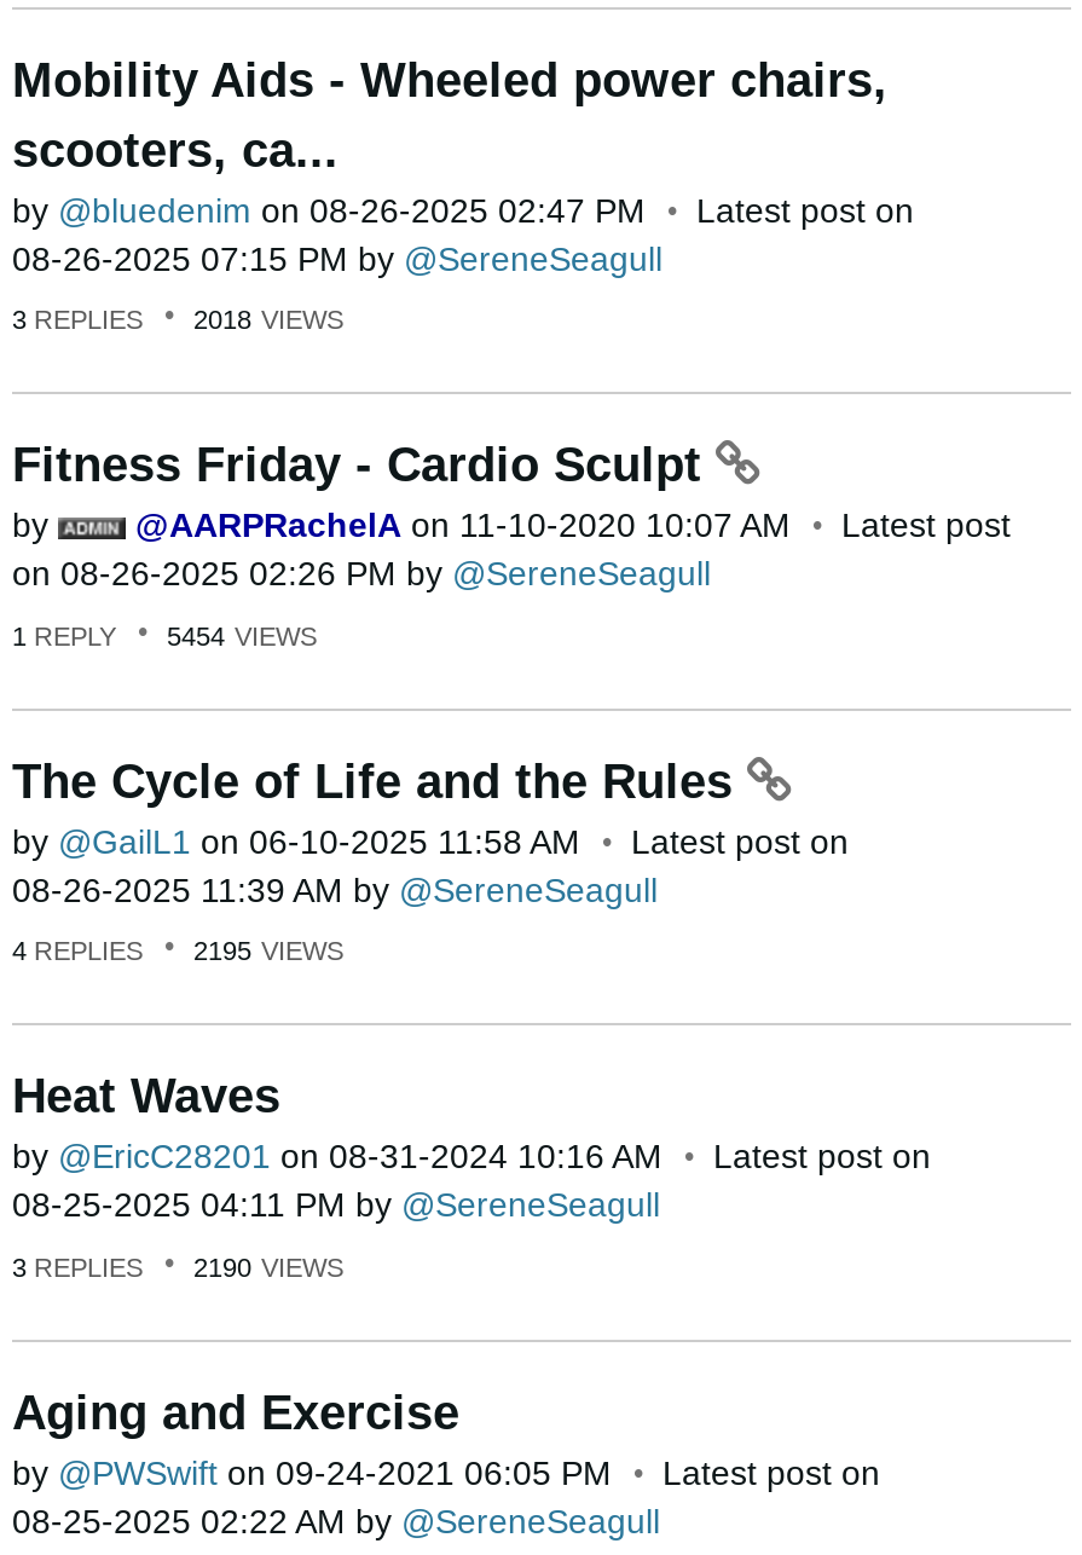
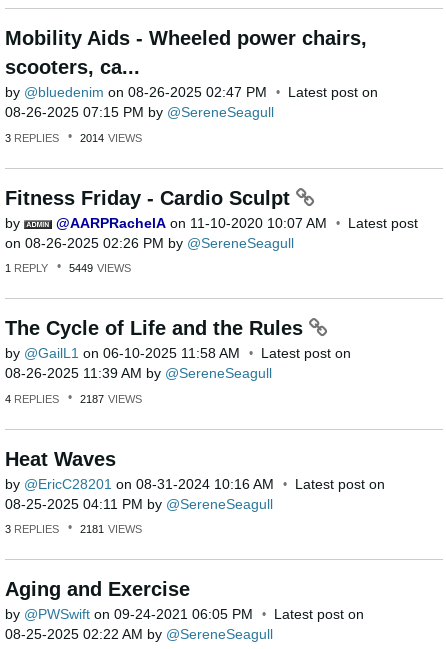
- 3 REPLIES 2018 VIEWS
+ 3 REPLIES 2014 VIEWS

- 1 REPLY 5454 VIEWS
+ 1 REPLY 5449 VIEWS

- 4 REPLIES 2195 VIEWS
+ 4 REPLIES 2187 VIEWS

- 3 REPLIES 2190 VIEWS
+ 3 REPLIES 2181 VIEWS
